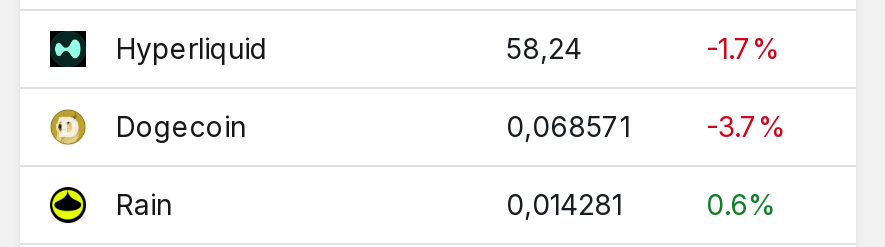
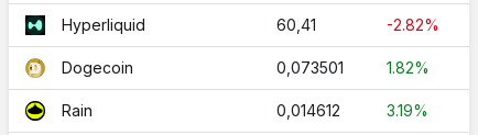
- 58,24
+ 60,41

- -1.7%
+ -2.82%

- 0,068571
+ 0,073501

- -3.7%
+ 1.82%

- 0,014281
+ 0,014612

- 0.6%
+ 3.19%
